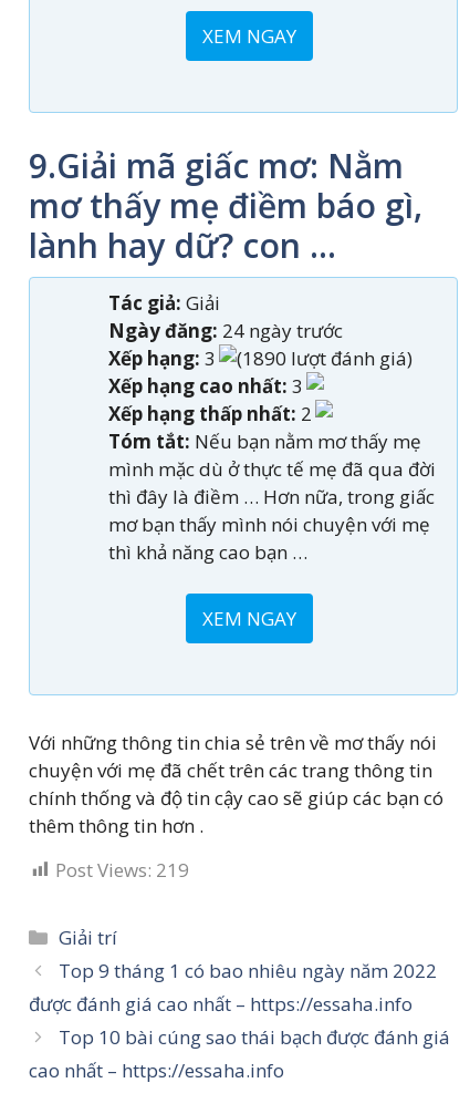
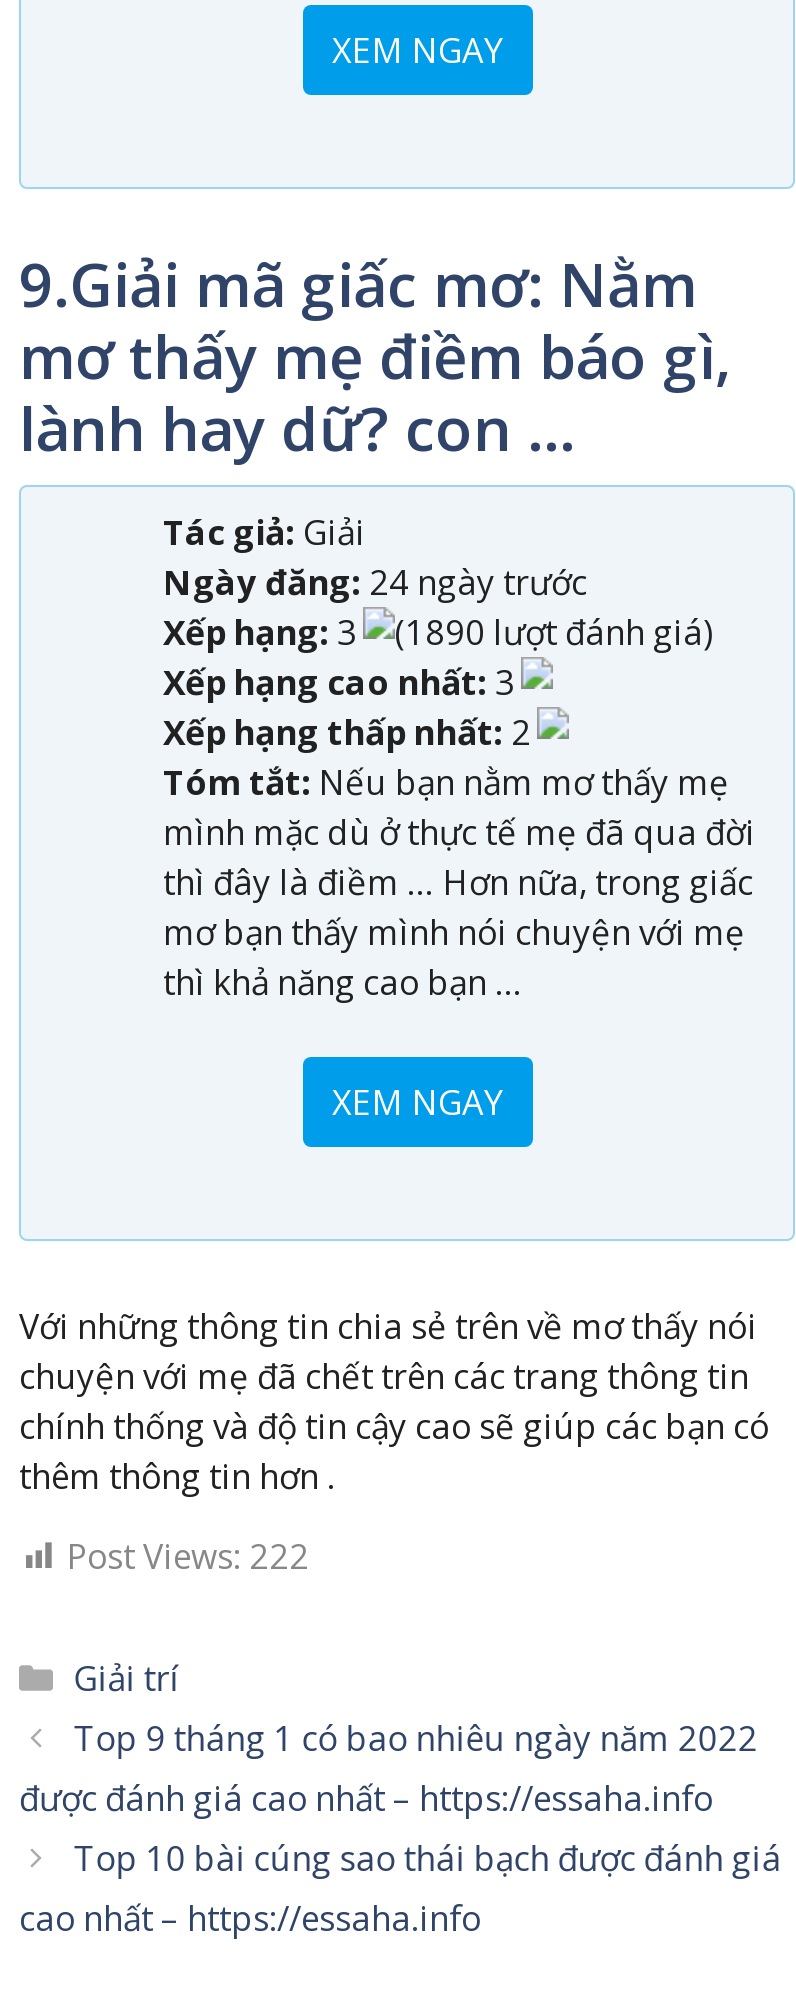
- Post Views: 219
+ Post Views: 222
